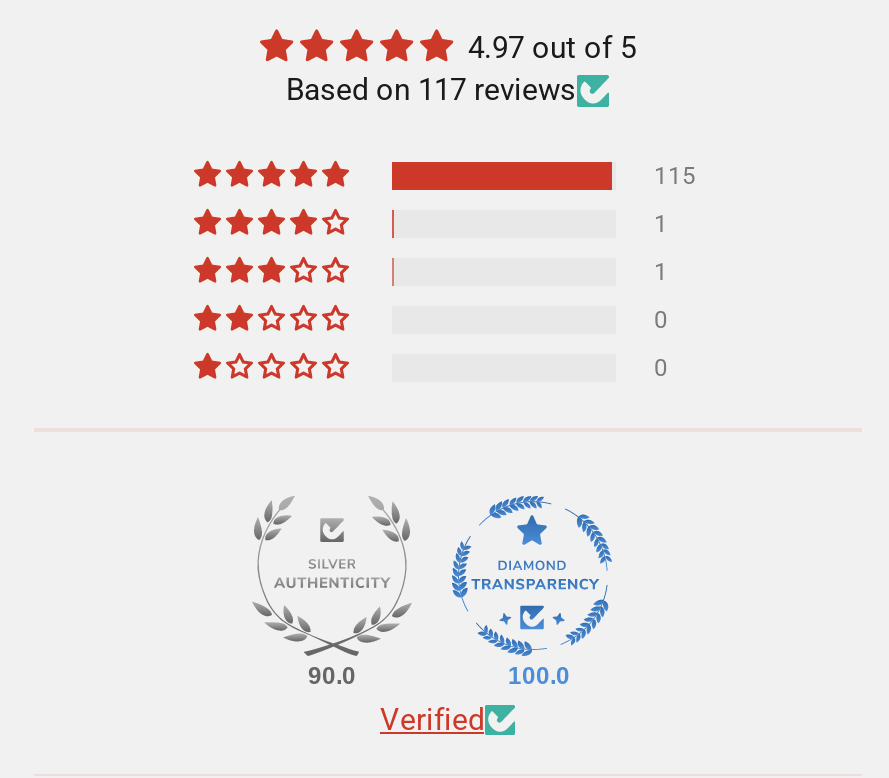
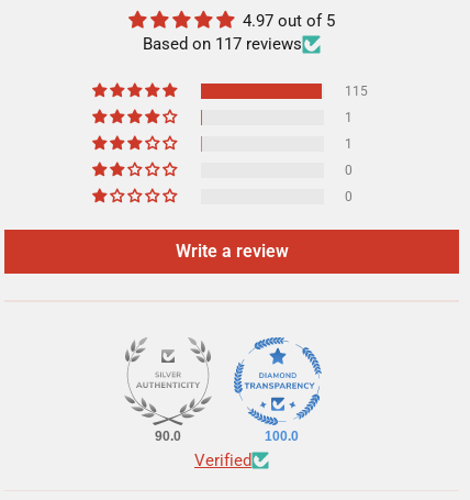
+ Write a review
